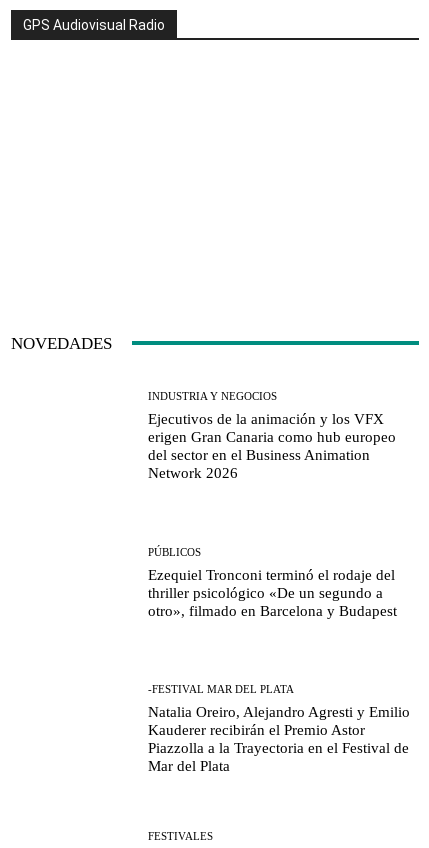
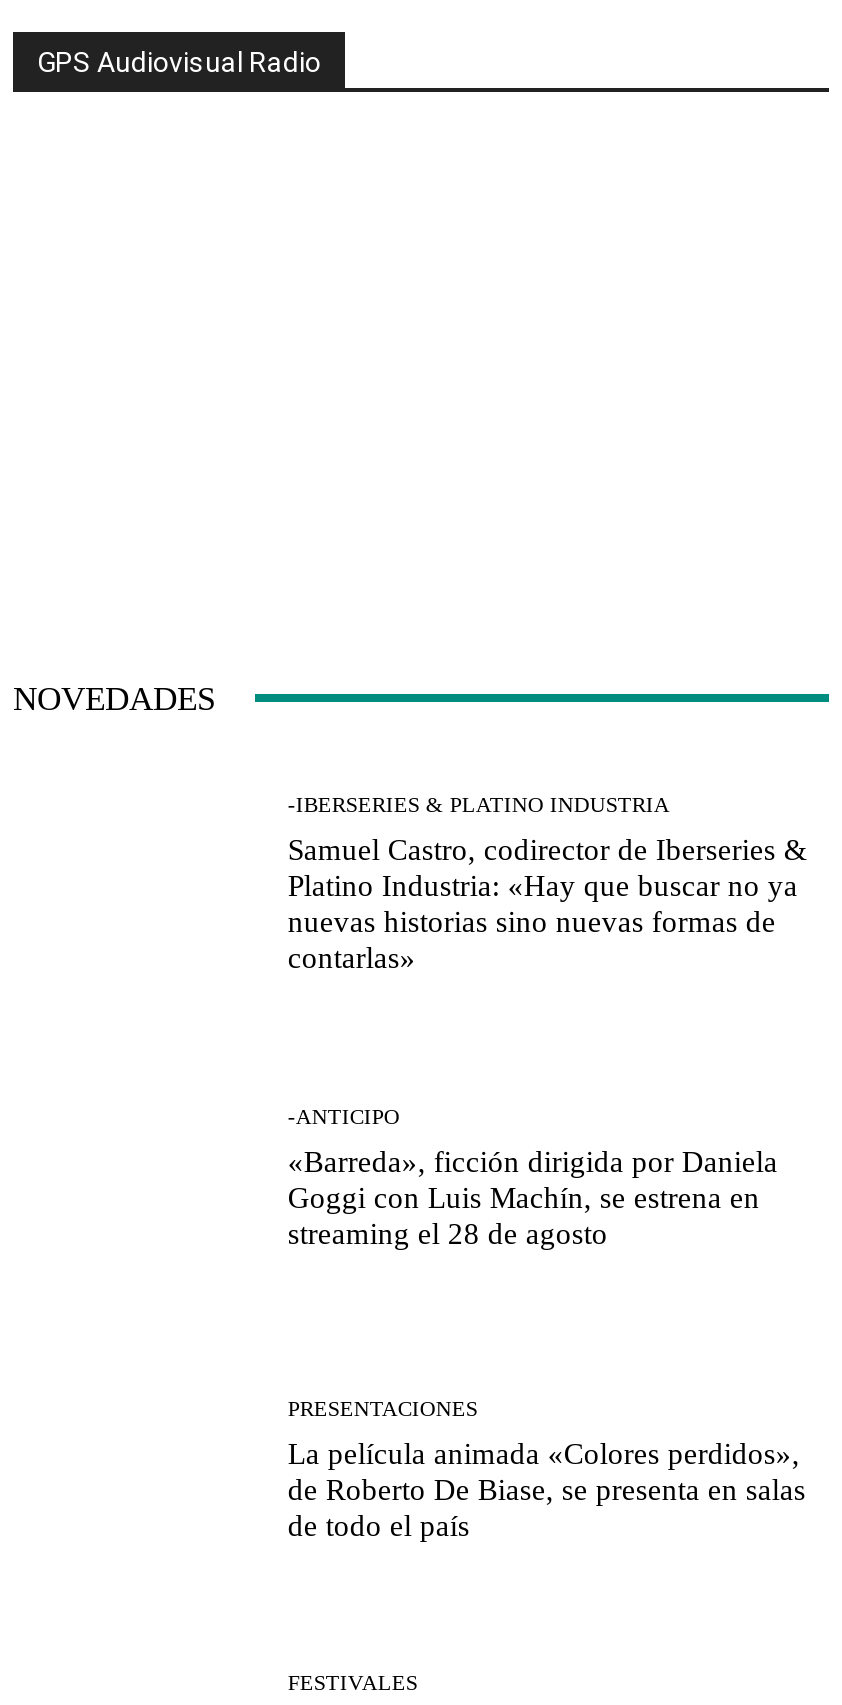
- INDUSTRIA Y NEGOCIOS
+ -IBERSERIES & PLATINO INDUSTRIA

- Ejecutivos de la animación y los VFX
- erigen Gran Canaria como hub europeo
- del sector en el Business Animation
- Network 2026
+ Samuel Castro, codirector de Iberseries &
+ Platino Industria: «Hay que buscar no ya
+ nuevas historias sino nuevas formas de
+ contarlas»

- PÚBLICOS
+ -ANTICIPO

- Ezequiel Tronconi terminó el rodaje del
- thriller psicológico «De un segundo a
- otro», filmado en Barcelona y Budapest
+ «Barreda», ficción dirigida por Daniela
+ Goggi con Luis Machín, se estrena en
+ streaming el 28 de agosto

- -FESTIVAL MAR DEL PLATA
+ PRESENTACIONES

- Natalia Oreiro, Alejandro Agresti y Emilio
- Kauderer recibirán el Premio Astor
- Piazzolla a la Trayectoria en el Festival de
- Mar del Plata
+ La película animada «Colores perdidos»,
+ de Roberto De Biase, se presenta en salas
+ de todo el país
